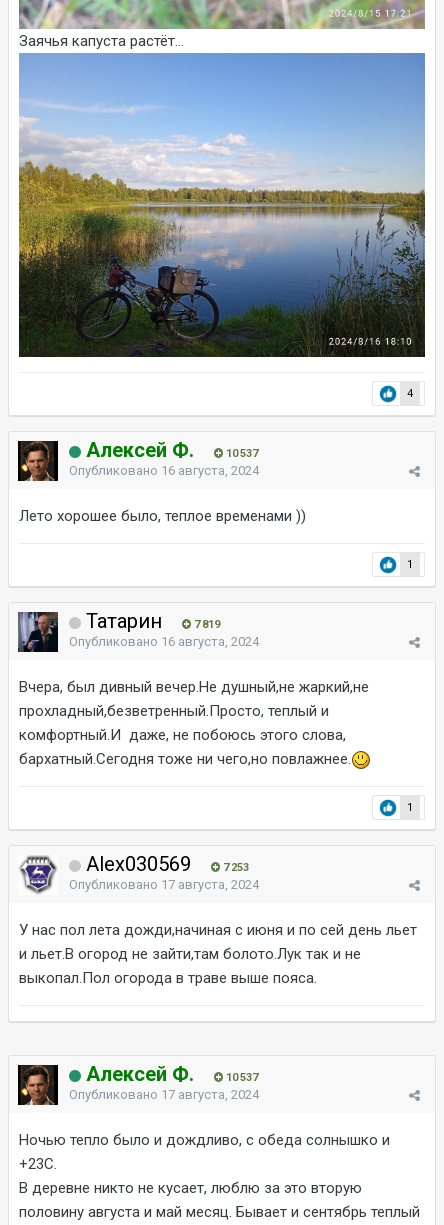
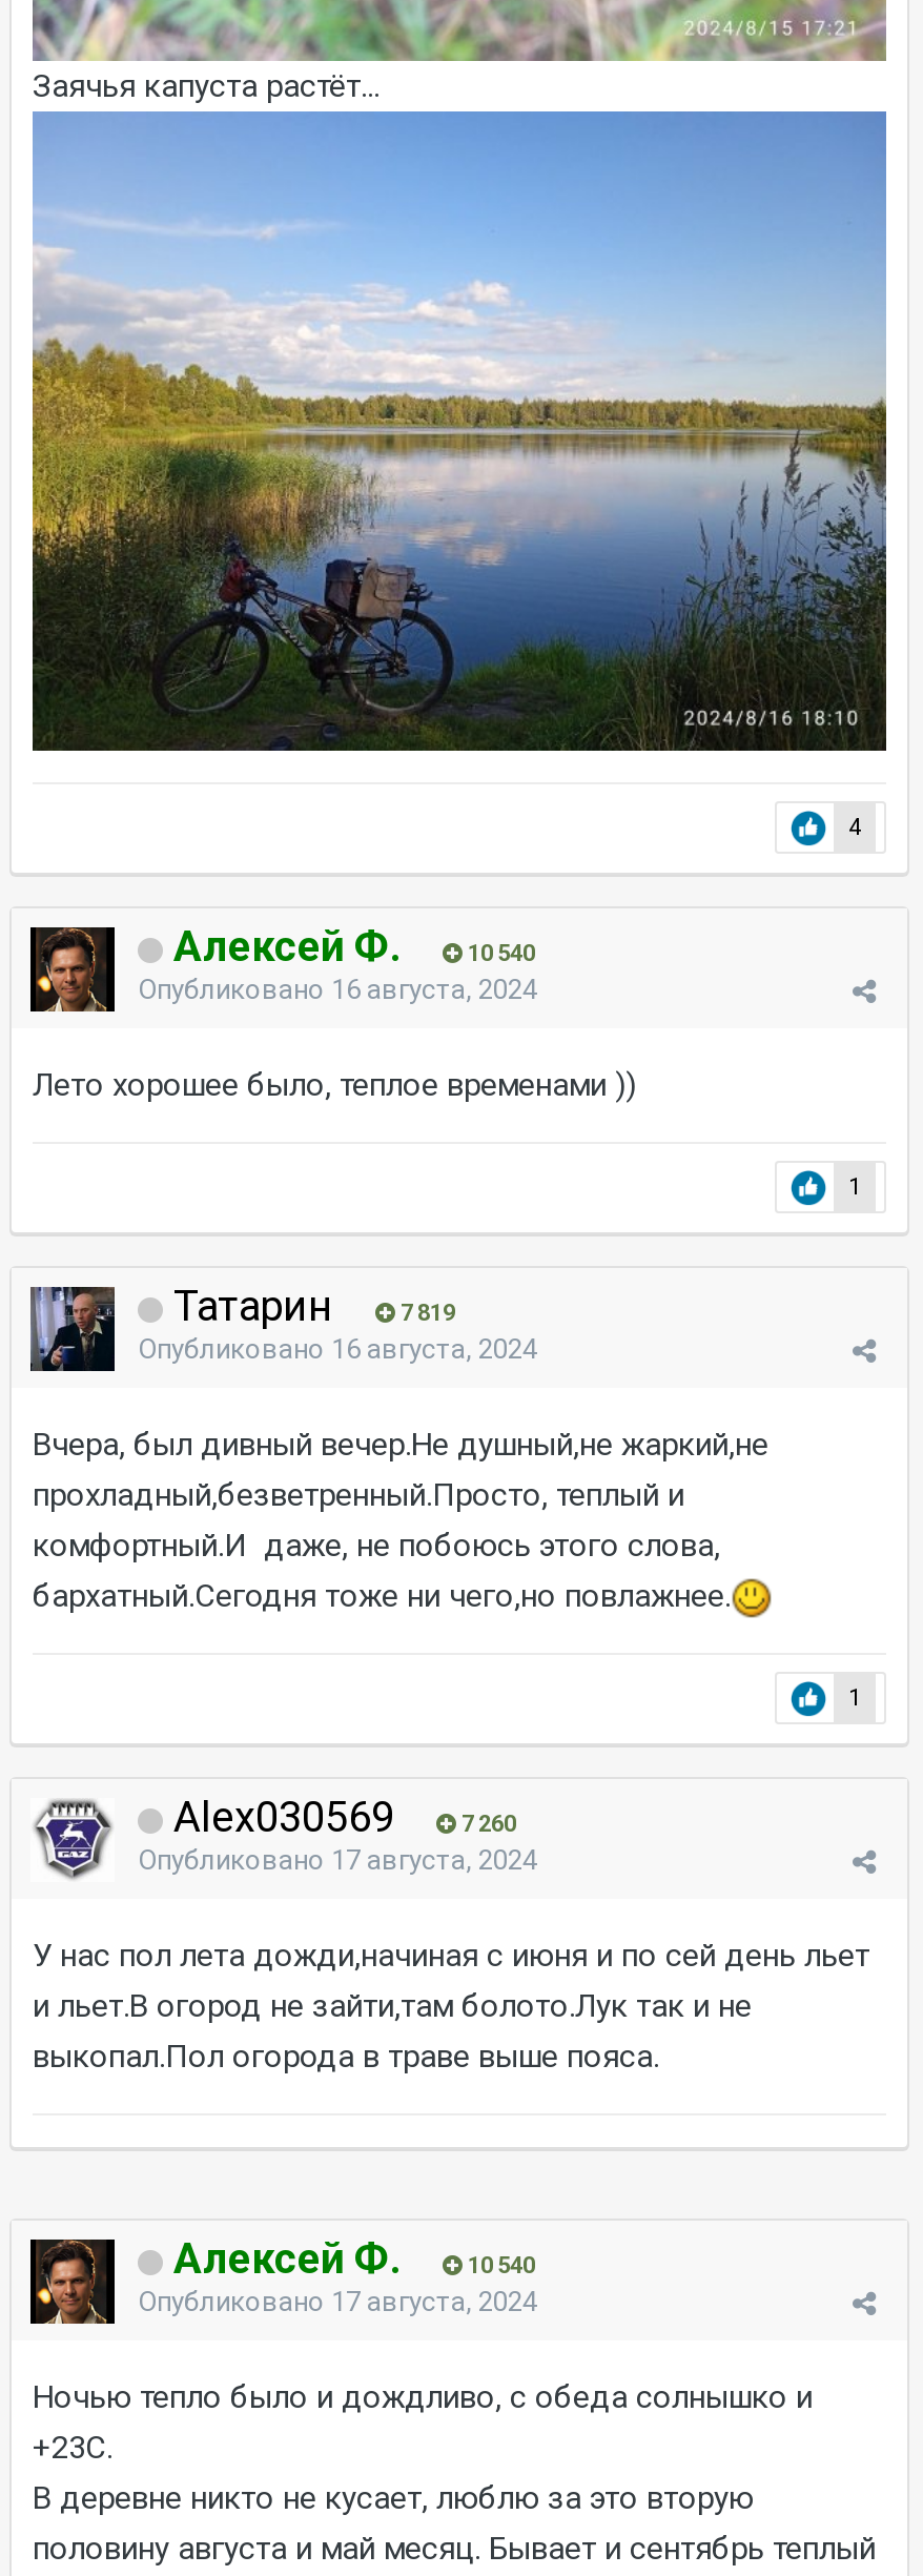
- 10 537
+ 10 540

- Alex030569 7 253
+ Alex030569 7 260

- 10 537
+ 10 540
